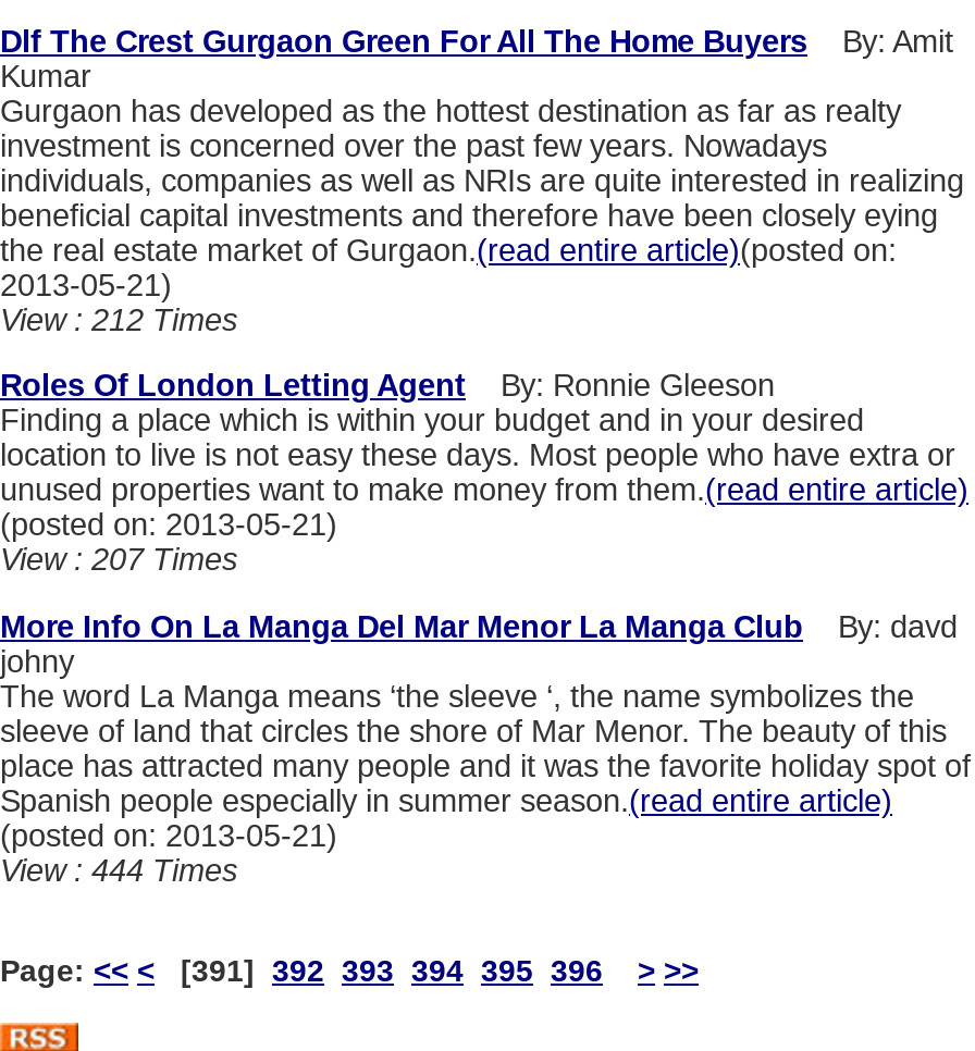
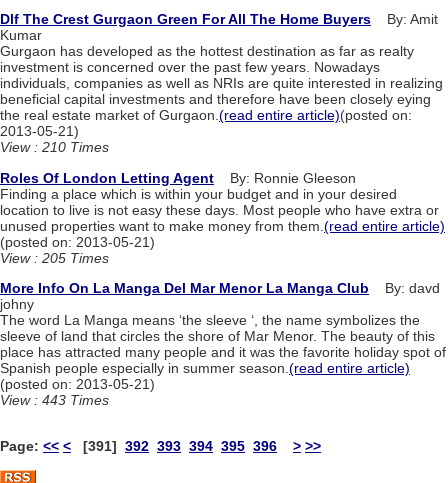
- View : 212 Times
+ View : 210 Times

- View : 207 Times
+ View : 205 Times

- View : 444 Times
+ View : 443 Times
